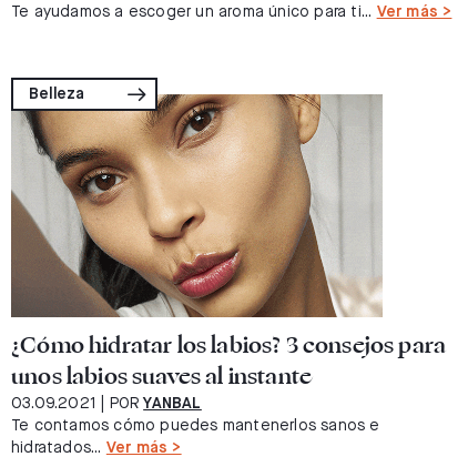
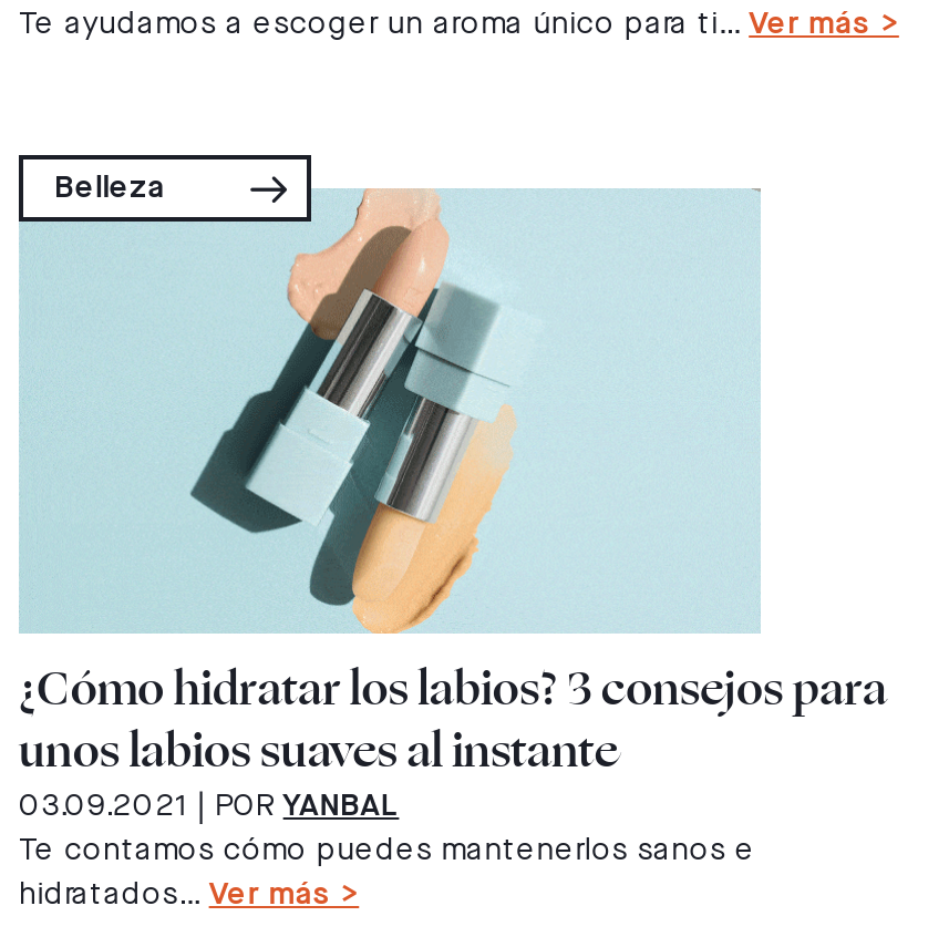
- [image]
+ [image]
